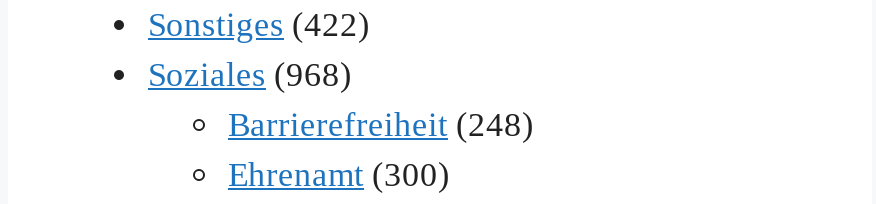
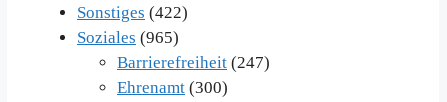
- Soziales (968)
+ Soziales (965)

- Barrierefreiheit (248)
+ Barrierefreiheit (247)
